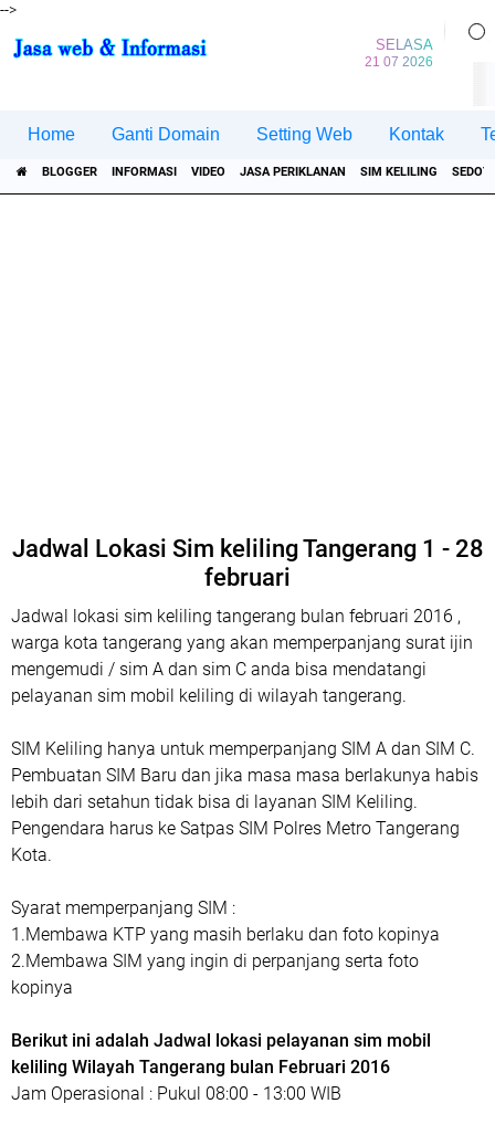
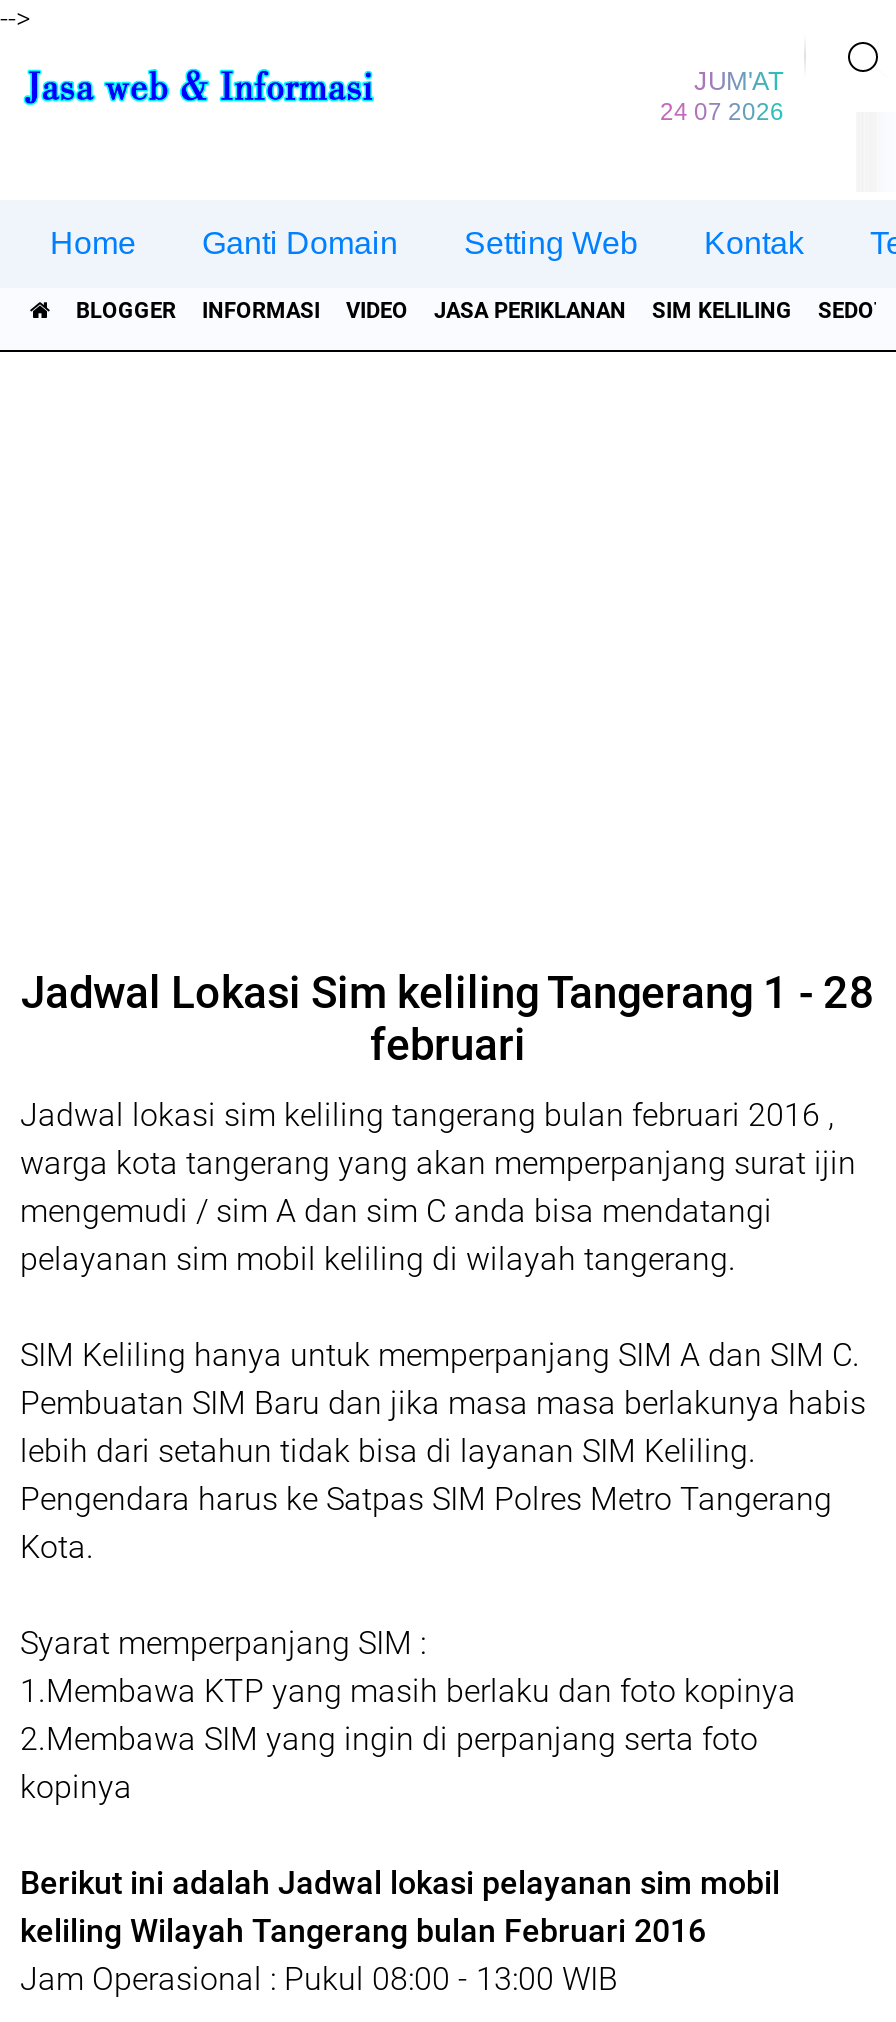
- SELASA
- 21 07 2026
+ JUM'AT
+ 24 07 2026
